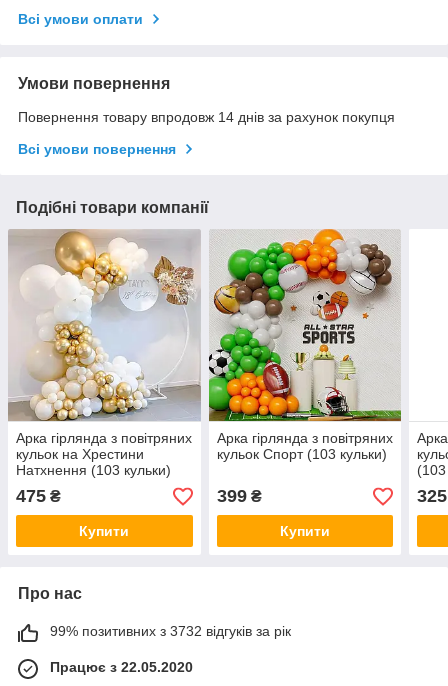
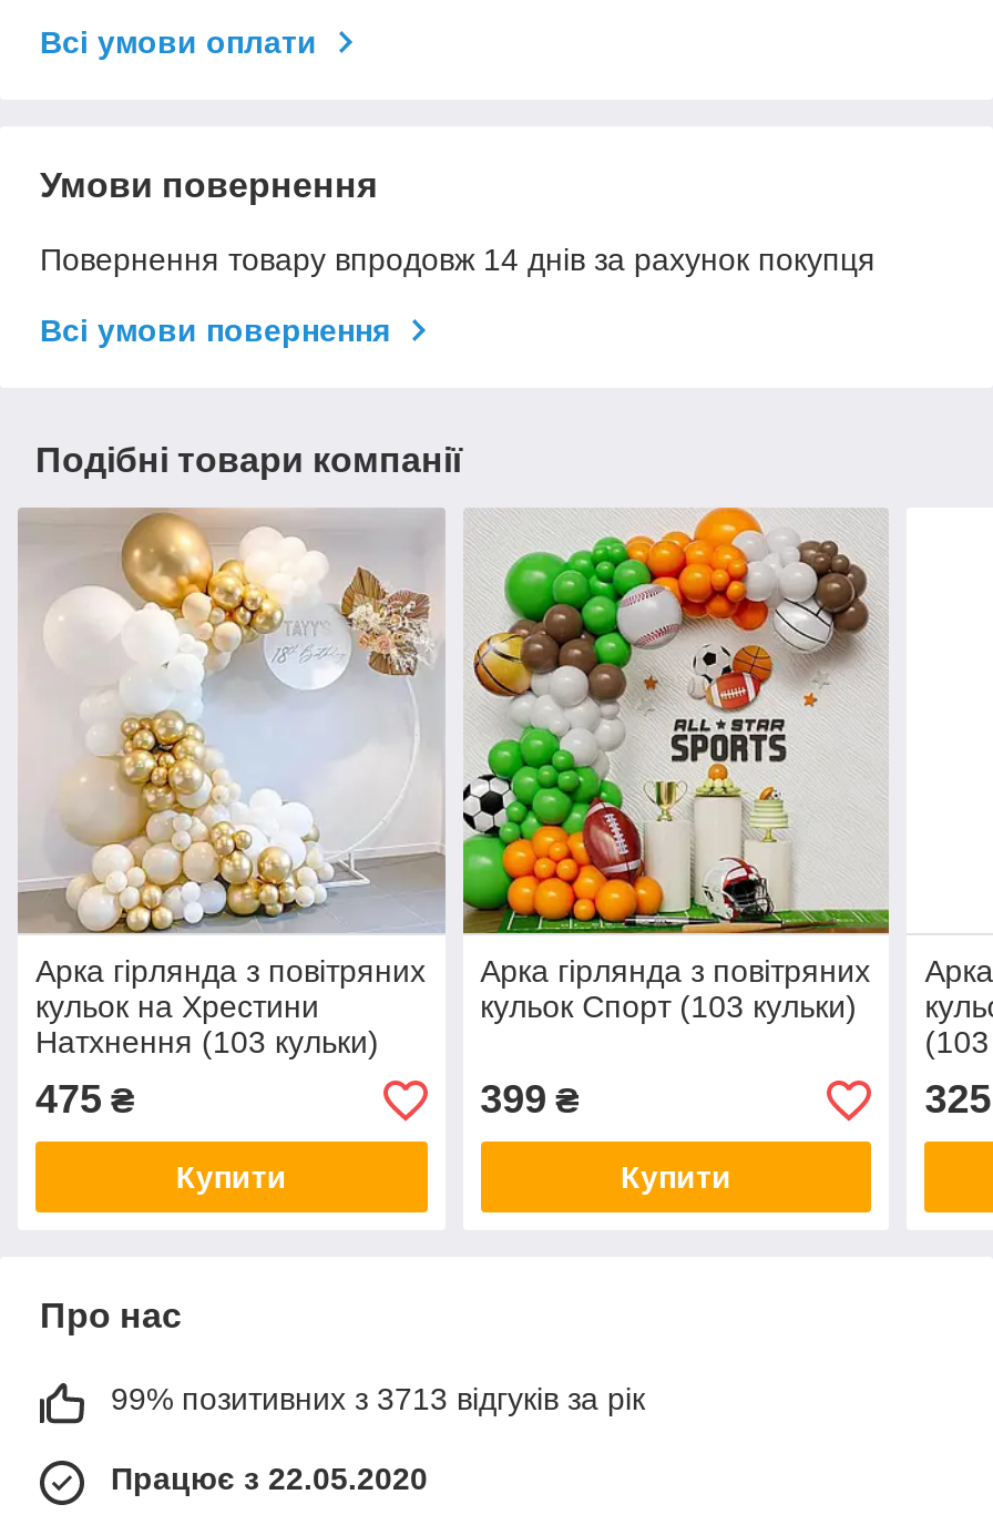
- 99% позитивних з 3732 відгуків за рік
+ 99% позитивних з 3713 відгуків за рік
